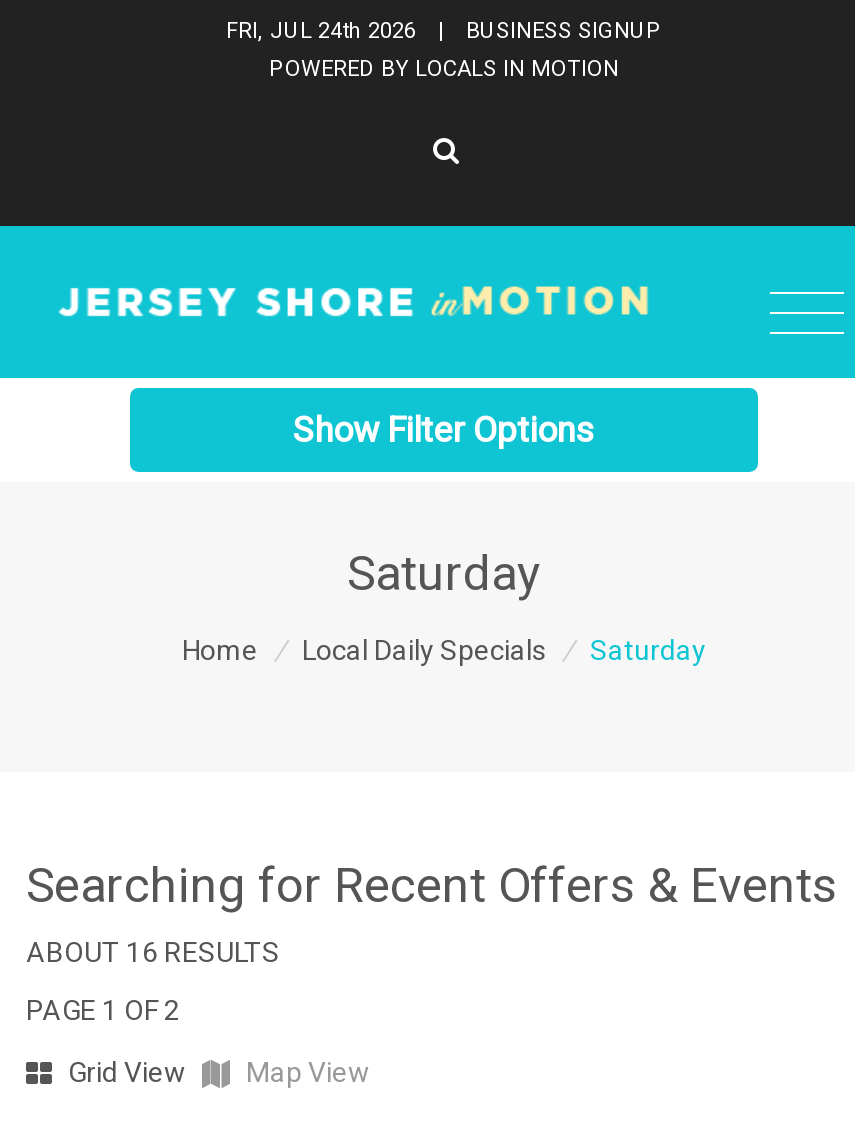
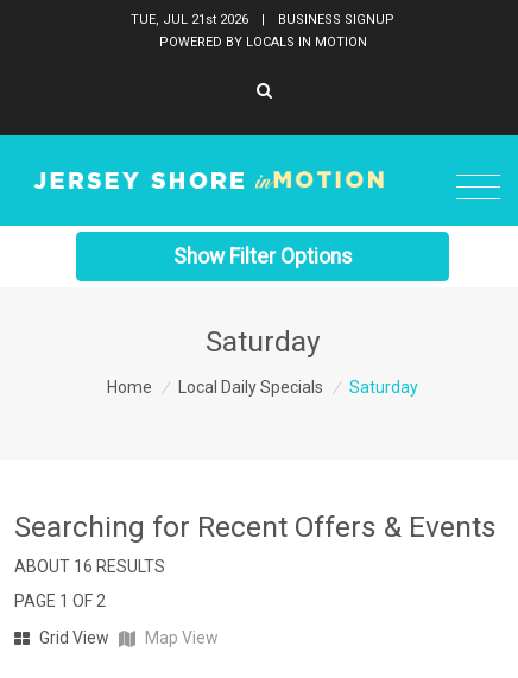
- FRI, JUL 24th 2026
+ TUE, JUL 21st 2026
